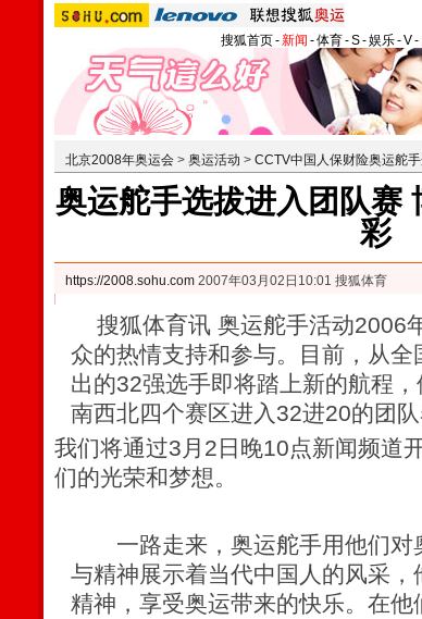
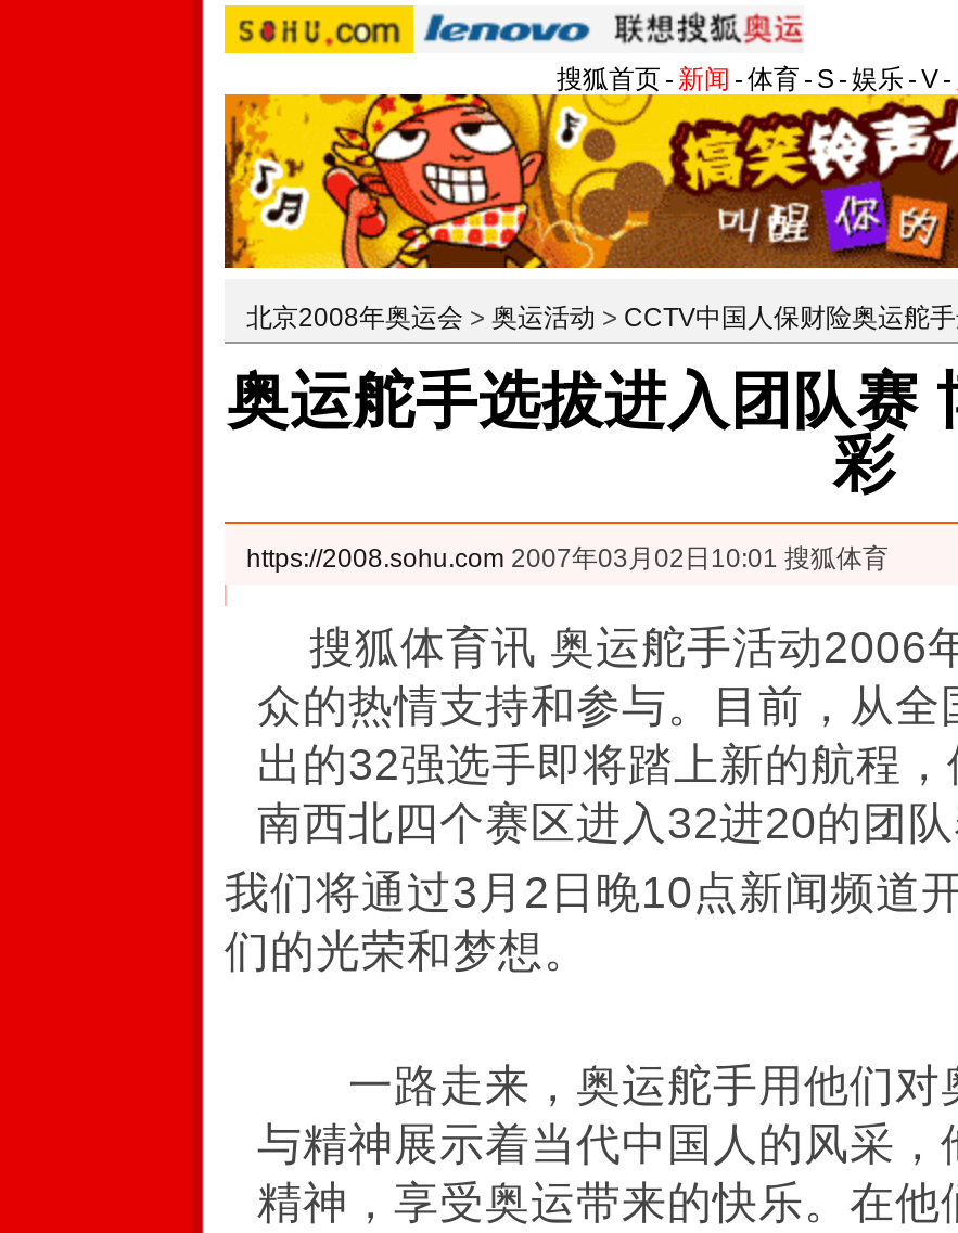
- [image]
+ [image]
